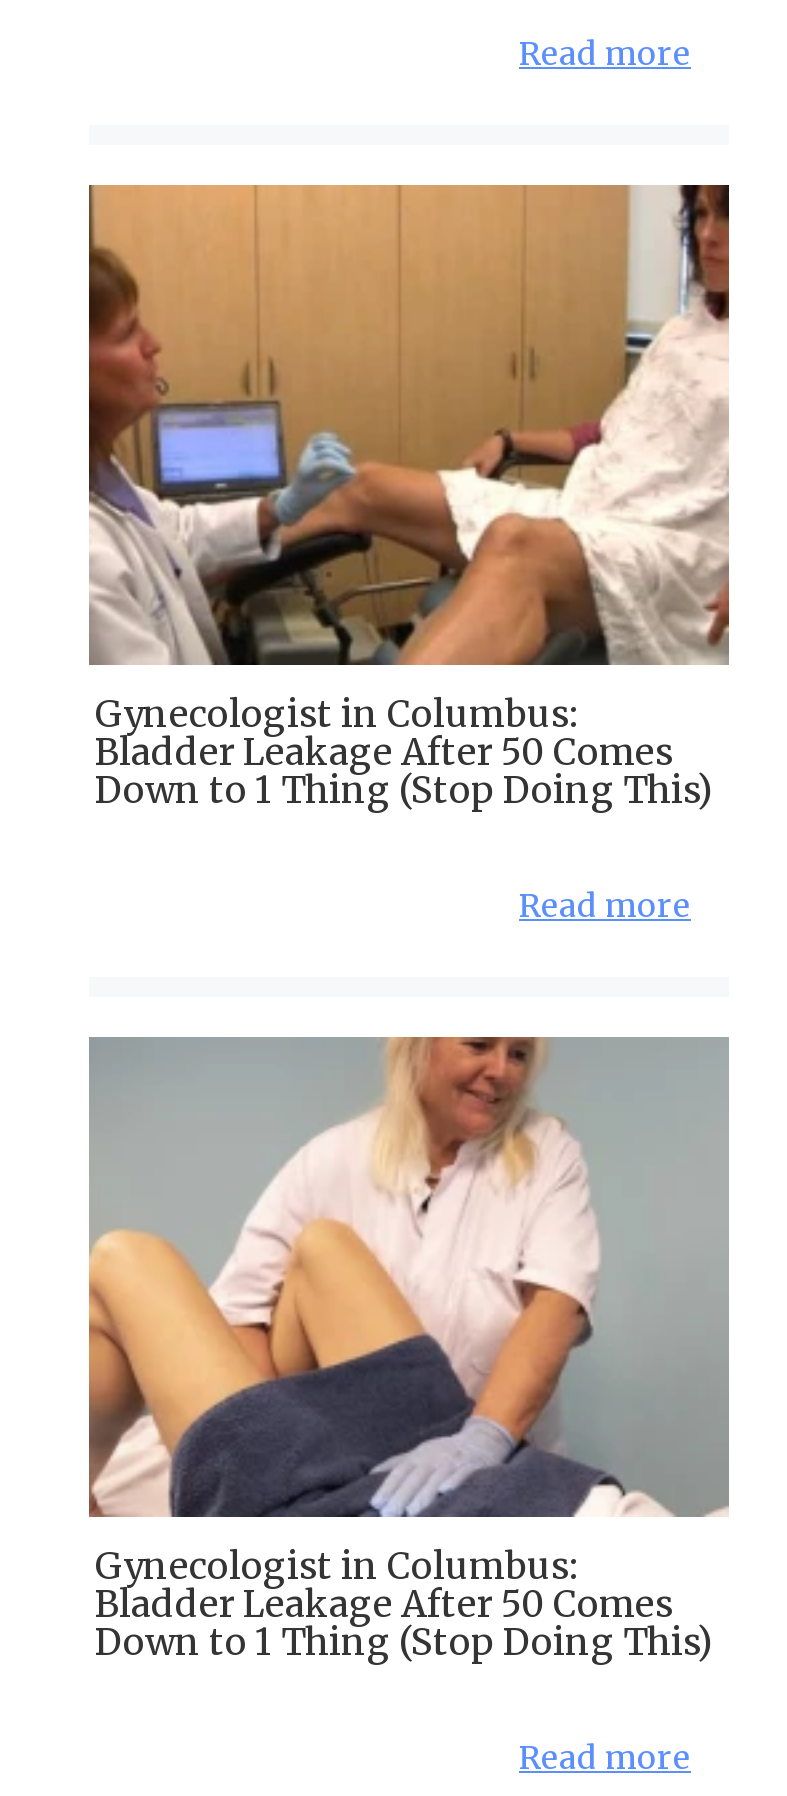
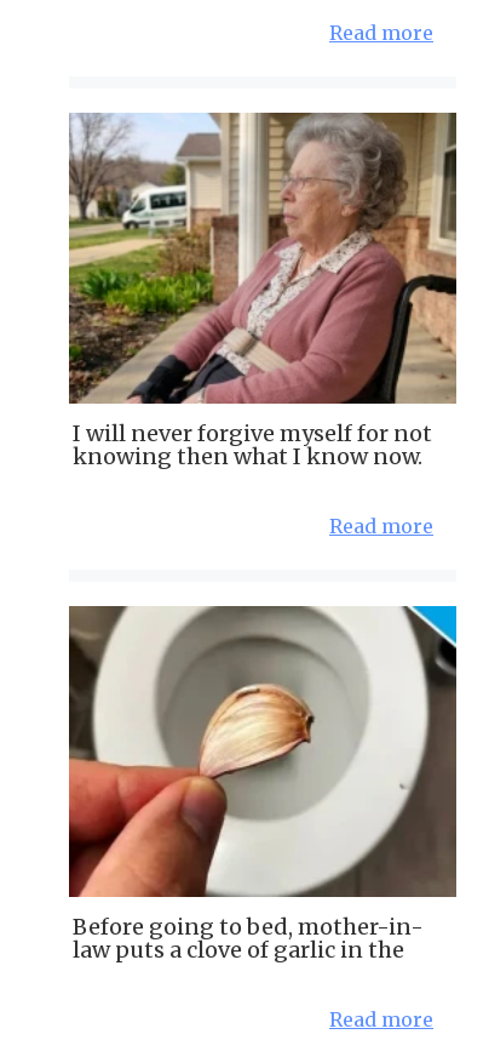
- [image]
- Gynecologist in Columbus:
- Bladder Leakage After 50 Comes
- Down to 1 Thing (Stop Doing This)
+ [image]
+ I will never forgive myself for not
+ knowing then what I know now.

- [image]
- Gynecologist in Columbus:
- Bladder Leakage After 50 Comes
- Down to 1 Thing (Stop Doing This)
+ [image]
+ Before going to bed, mother-in-
+ law puts a clove of garlic in the
